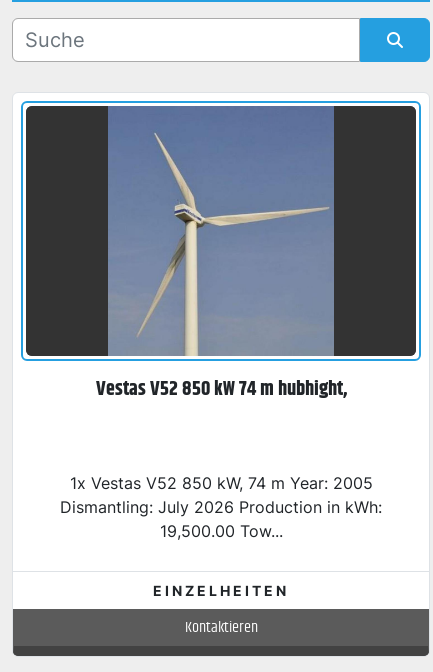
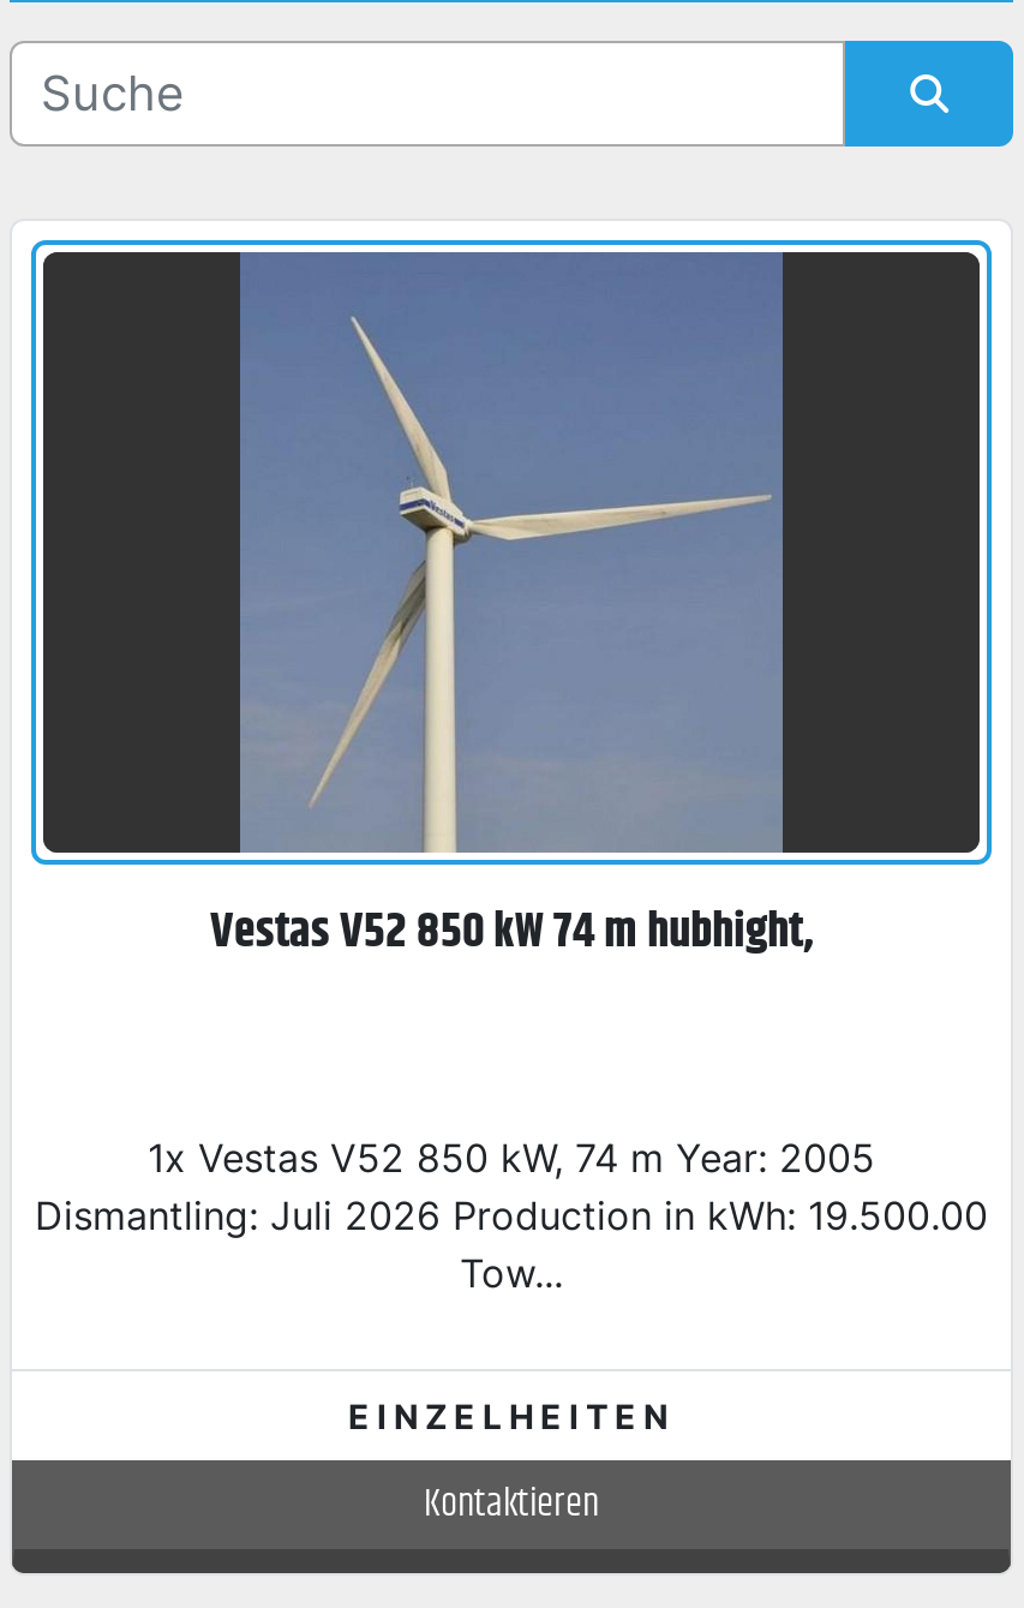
- Dismantling: July 2026 Production in kWh:
- 19,500.00 Tow...
+ Dismantling: Juli 2026 Production in kWh: 19.500.00
+ Tow...
